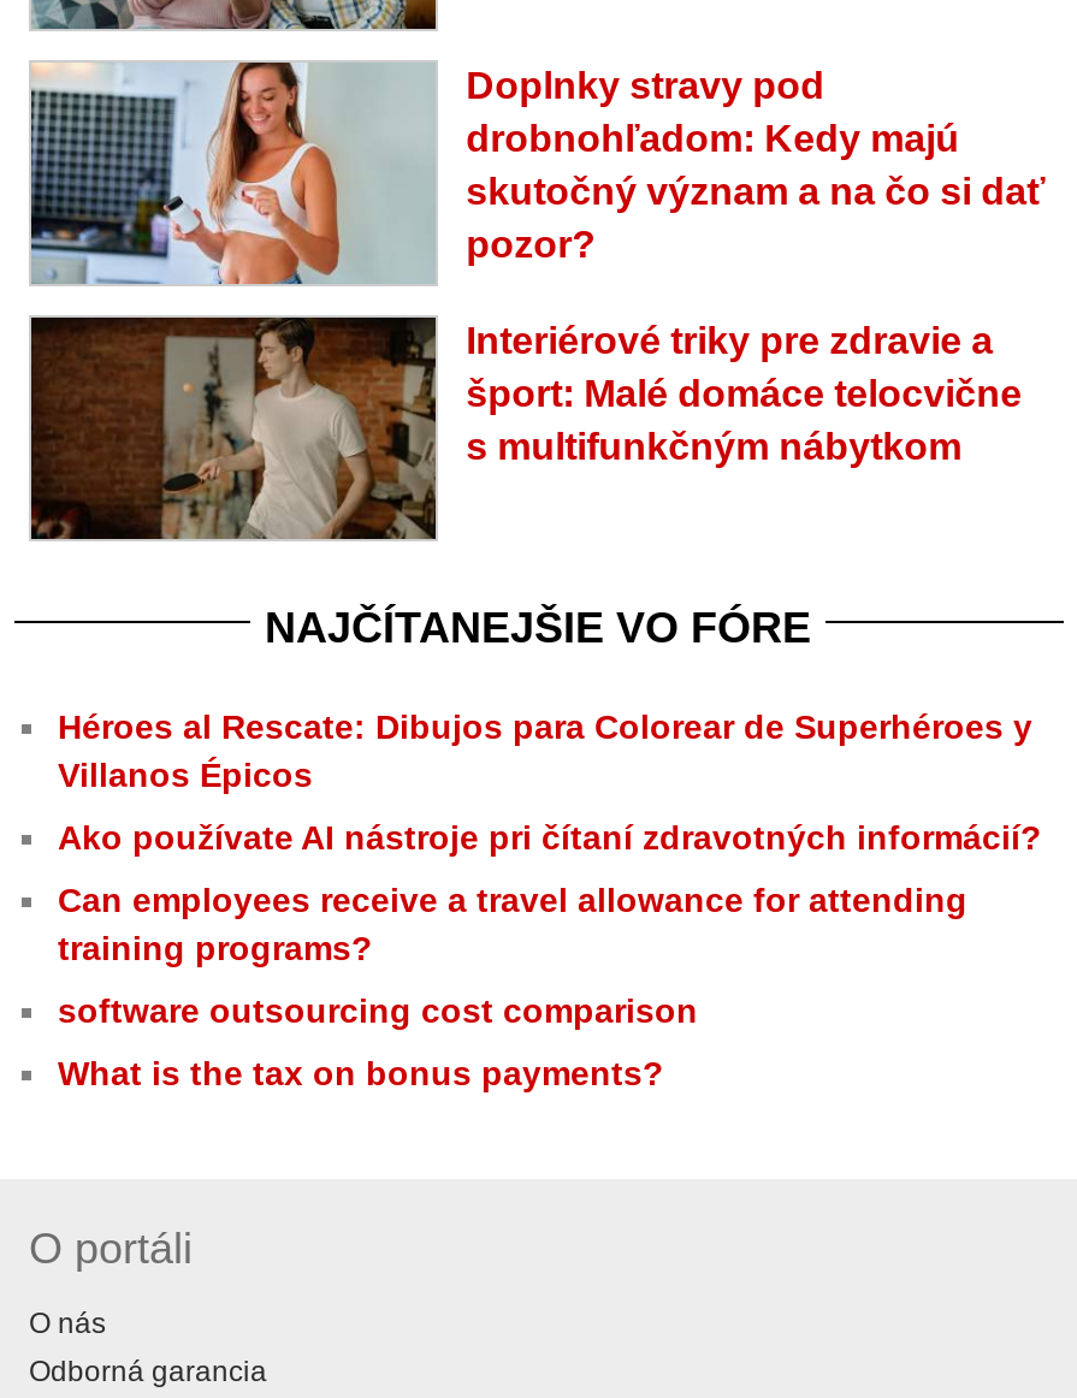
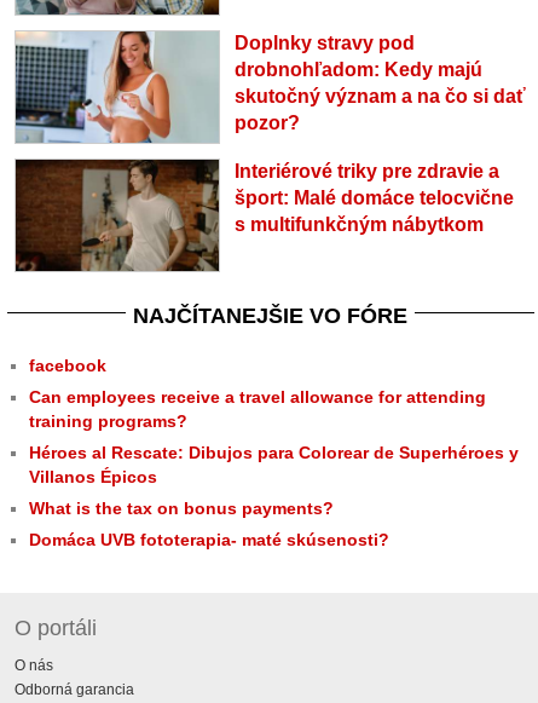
moved down: Héroes al Rescate: Dibujos para Colorear de Superhéroes y | Villanos Épicos

- Ako používate AI nástroje pri čítaní zdravotných informácií?
+ facebook

moved up: Can employees receive a travel allowance for attending | training programs?

- software outsourcing cost comparison

moved up: What is the tax on bonus payments?

+ Domáca UVB fototerapia- maté skúsenosti?
